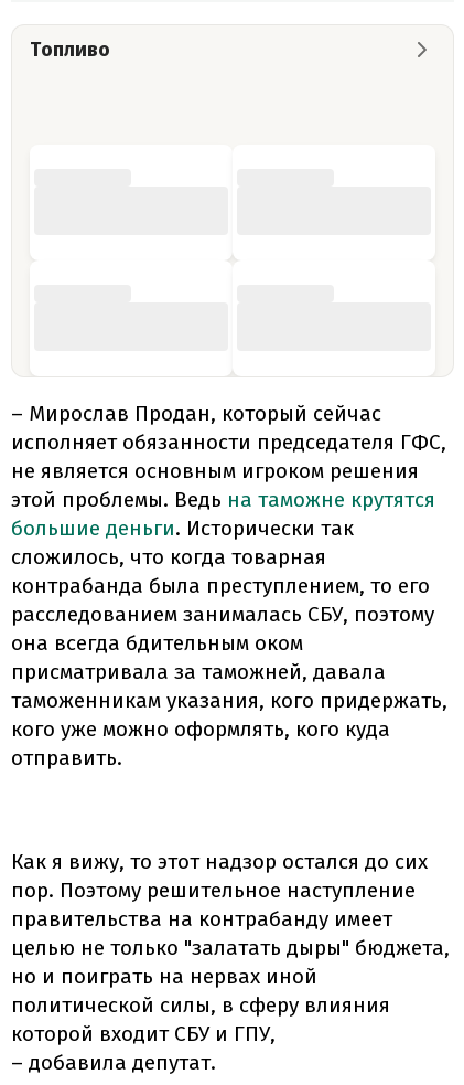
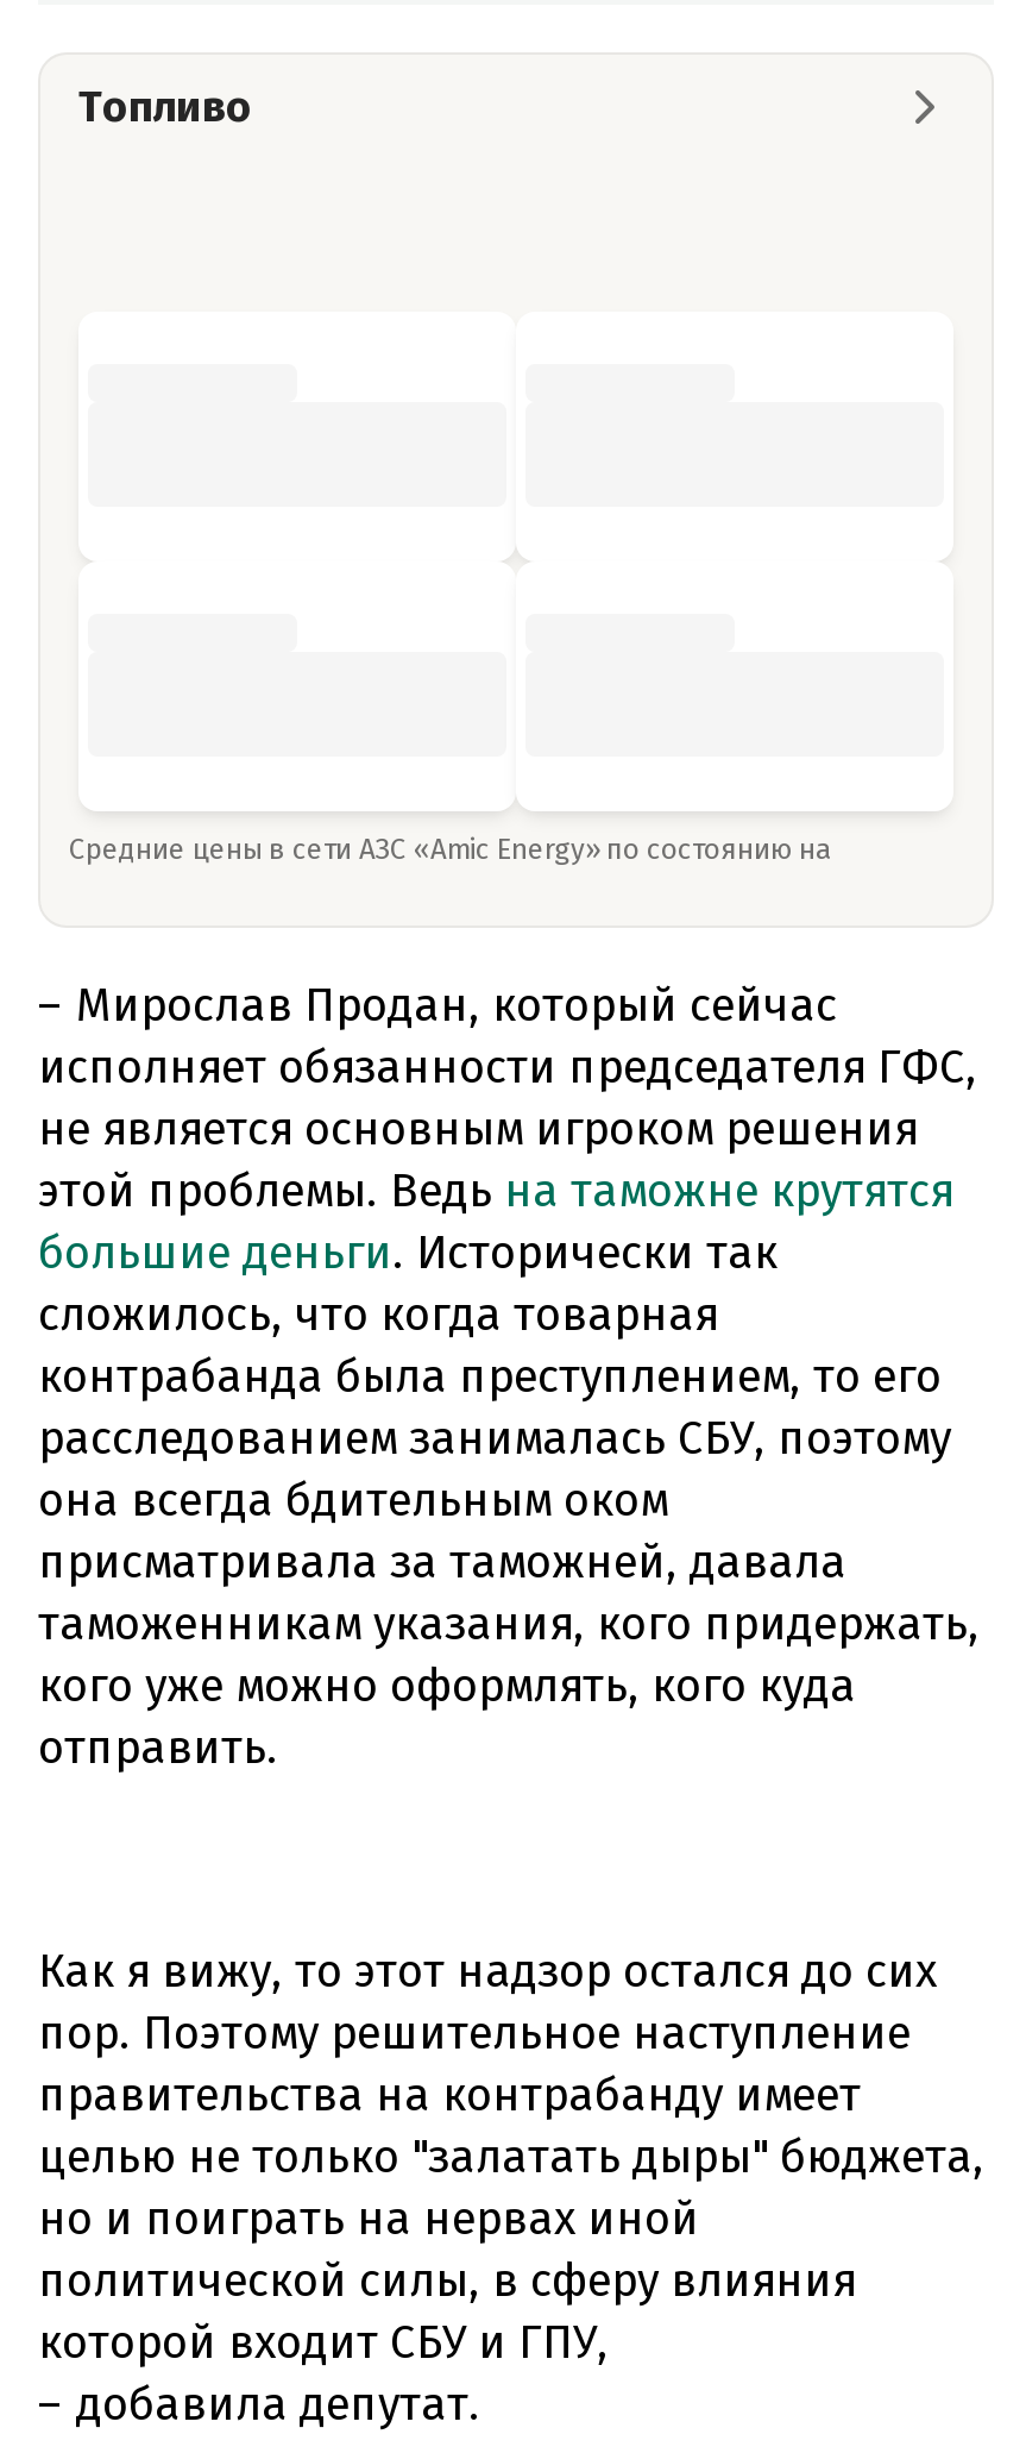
+ Средние цены в сети АЗС «Amic Energy» по состоянию на
